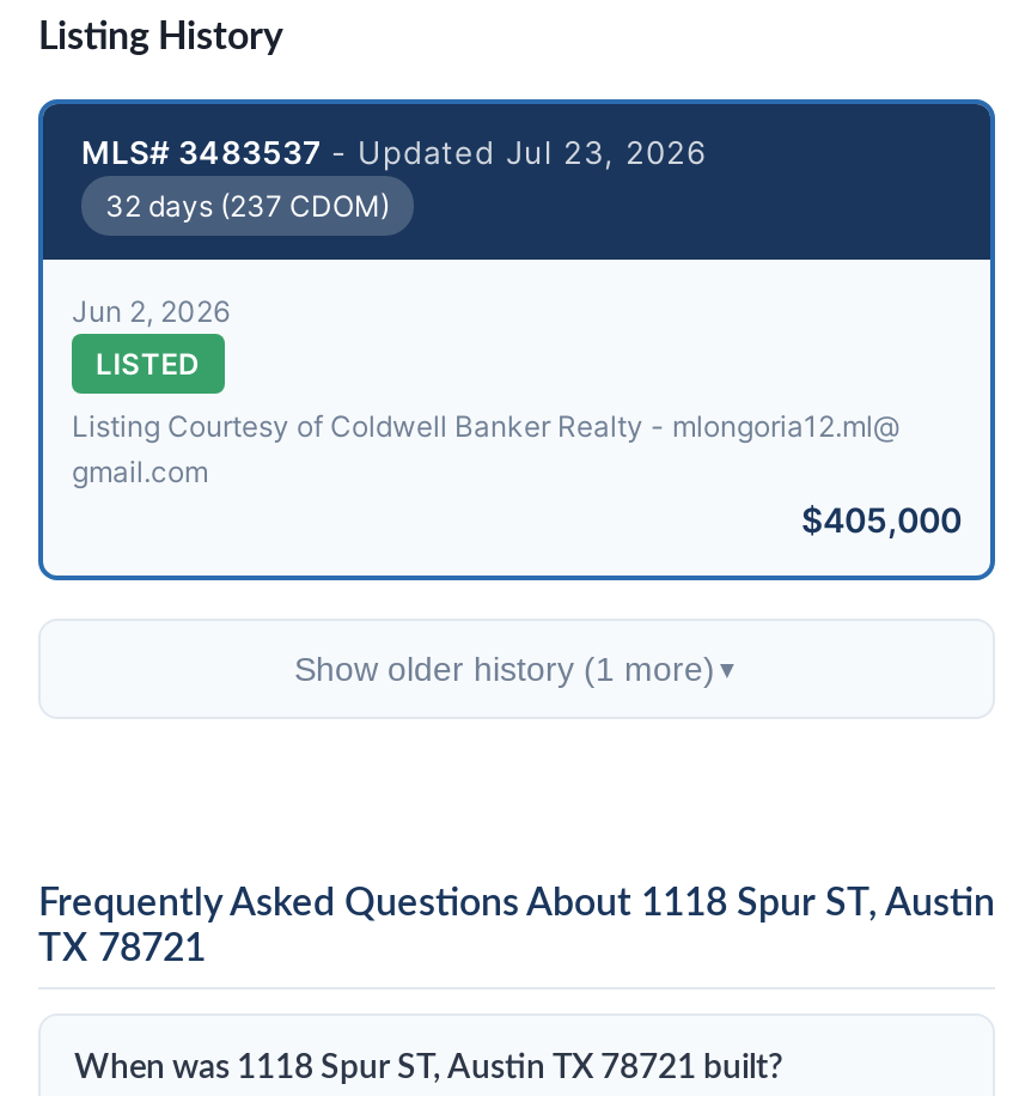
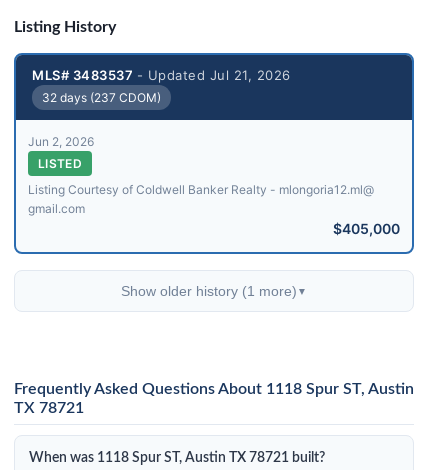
- MLS# 3483537 - Updated Jul 23, 2026
+ MLS# 3483537 - Updated Jul 21, 2026
